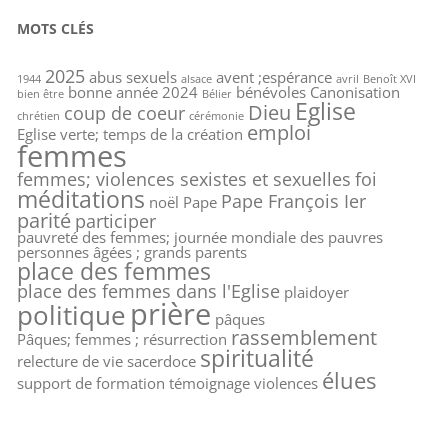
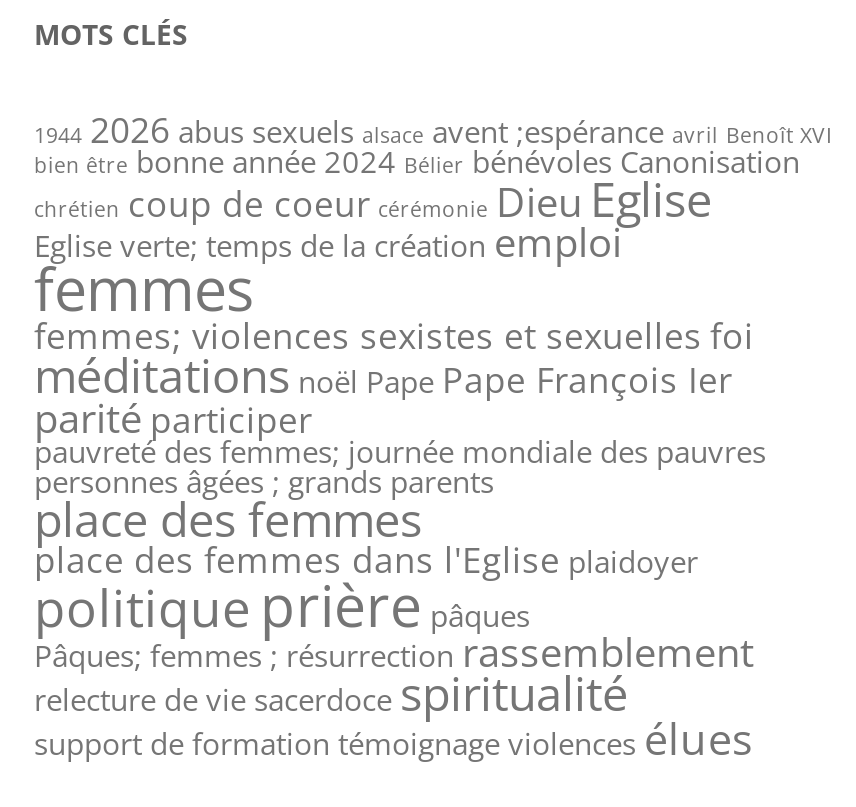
- 1944 2025 abus sexuels alsace avent ;espérance avril Benoît XVI
+ 1944 2026 abus sexuels alsace avent ;espérance avril Benoît XVI
